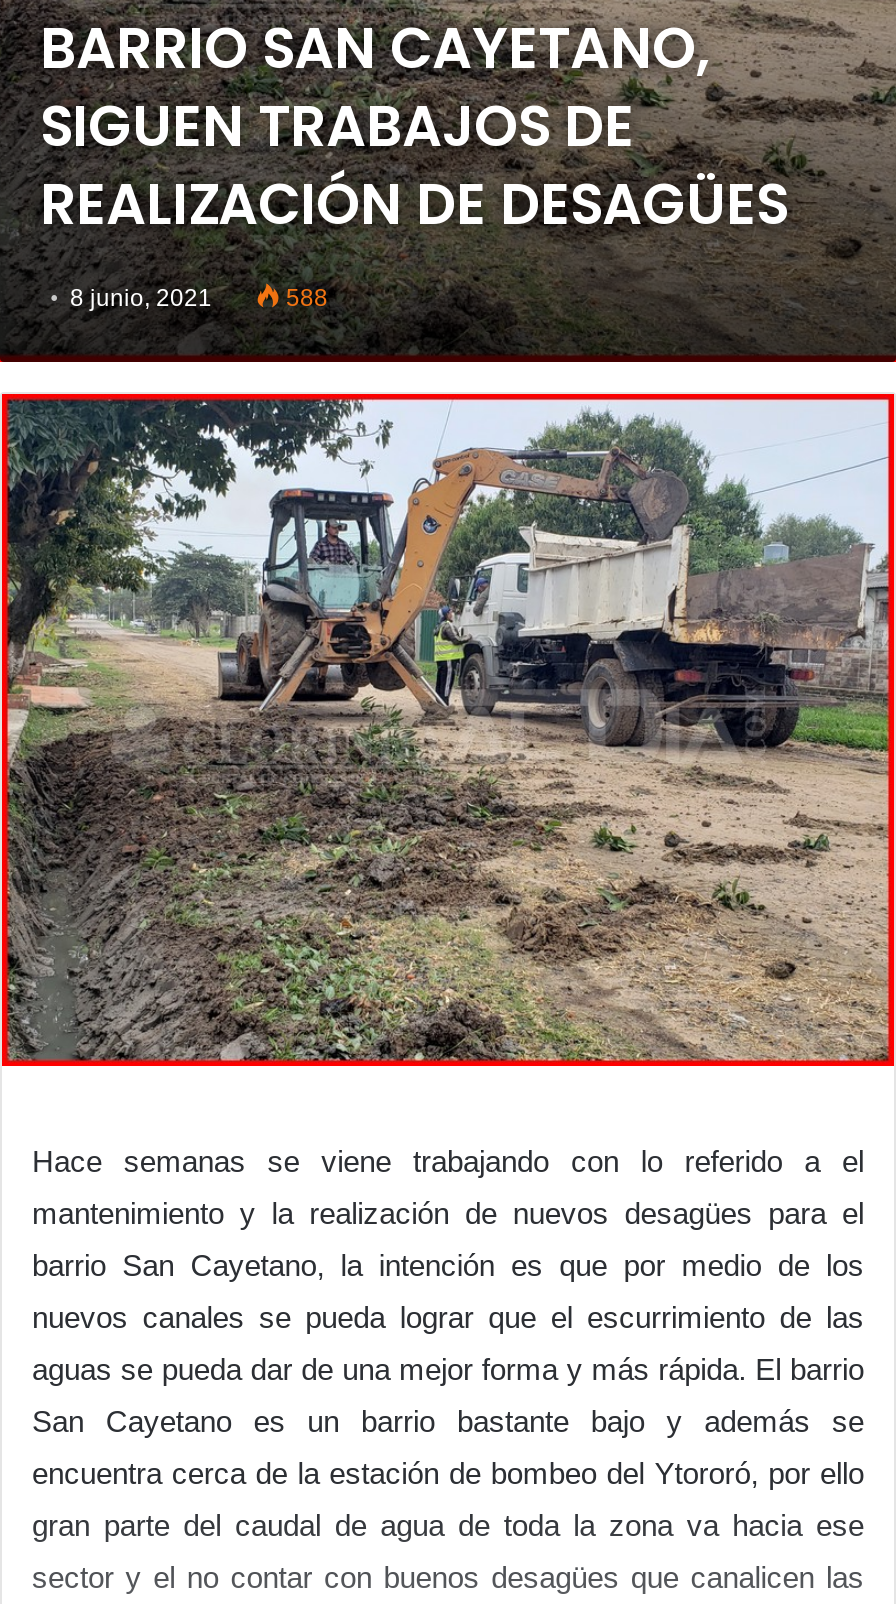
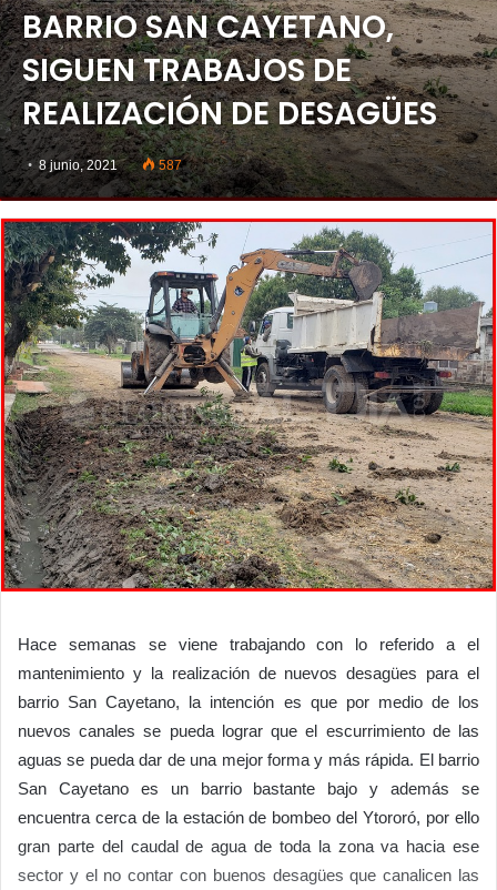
- 588
+ 587
